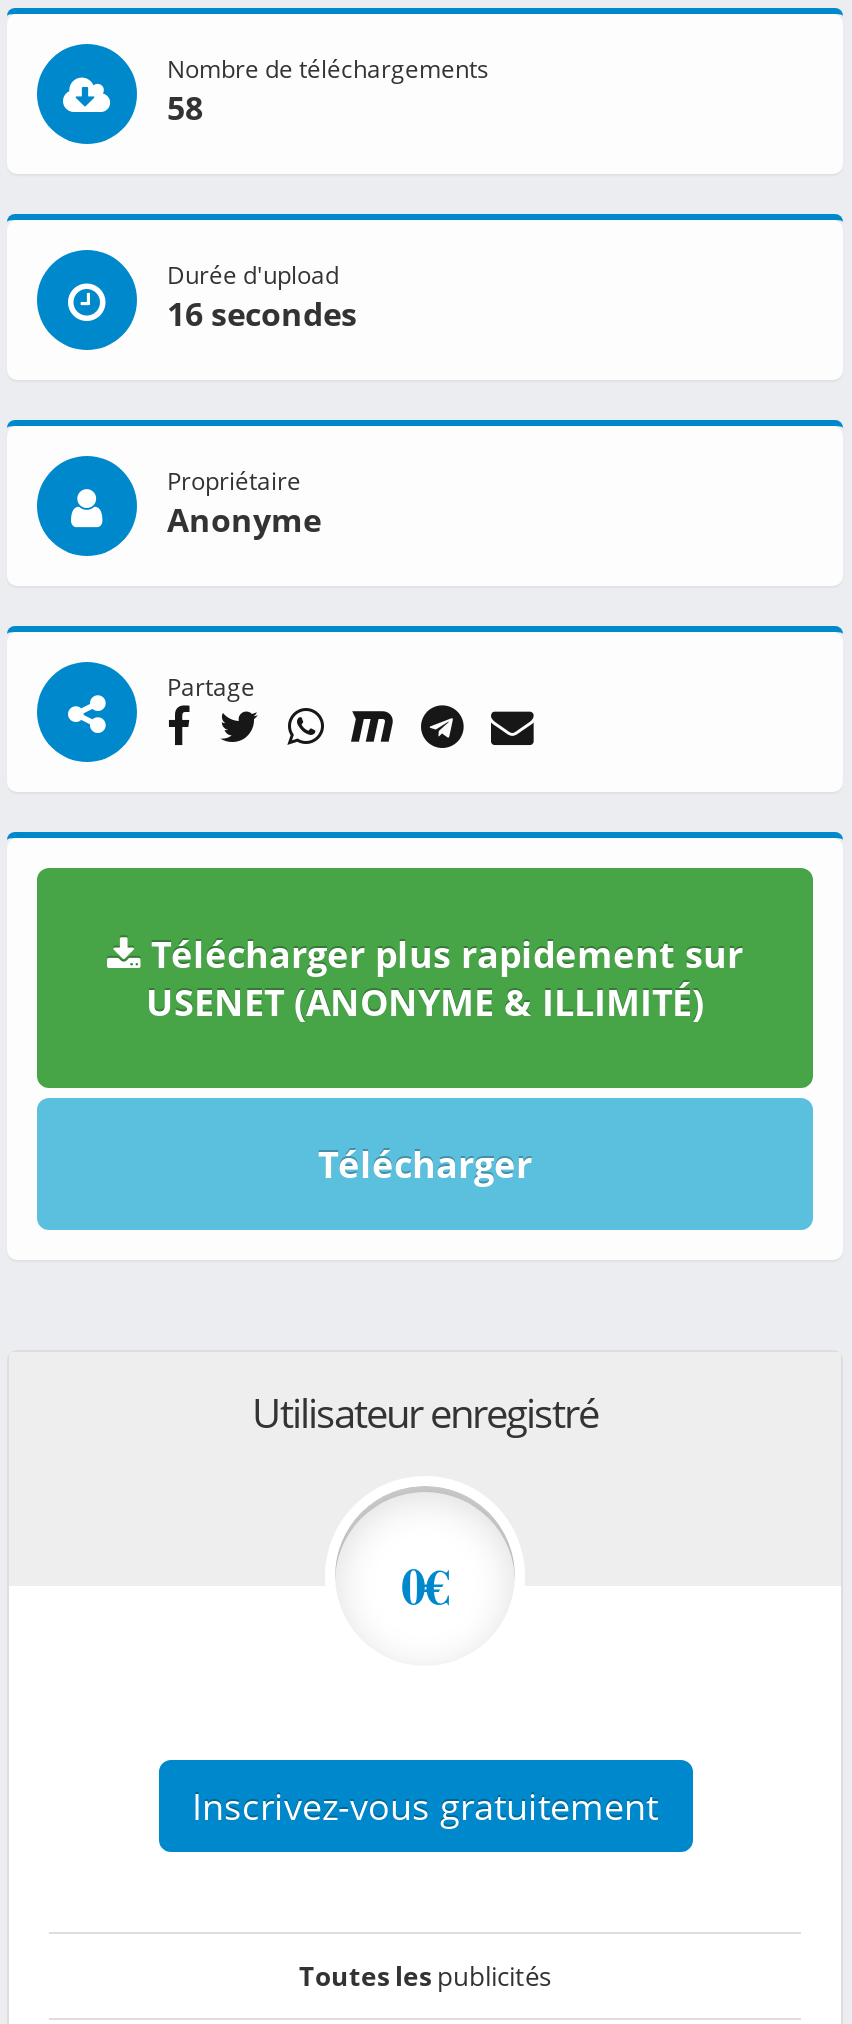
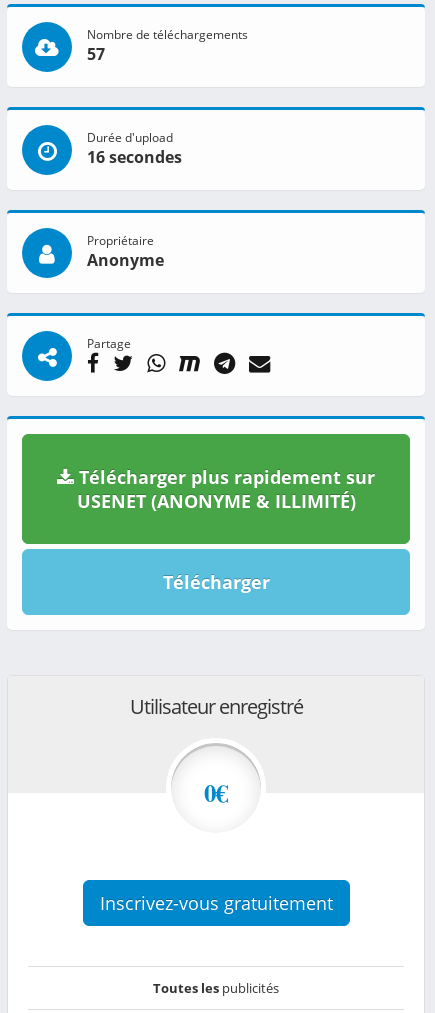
- 58
+ 57
